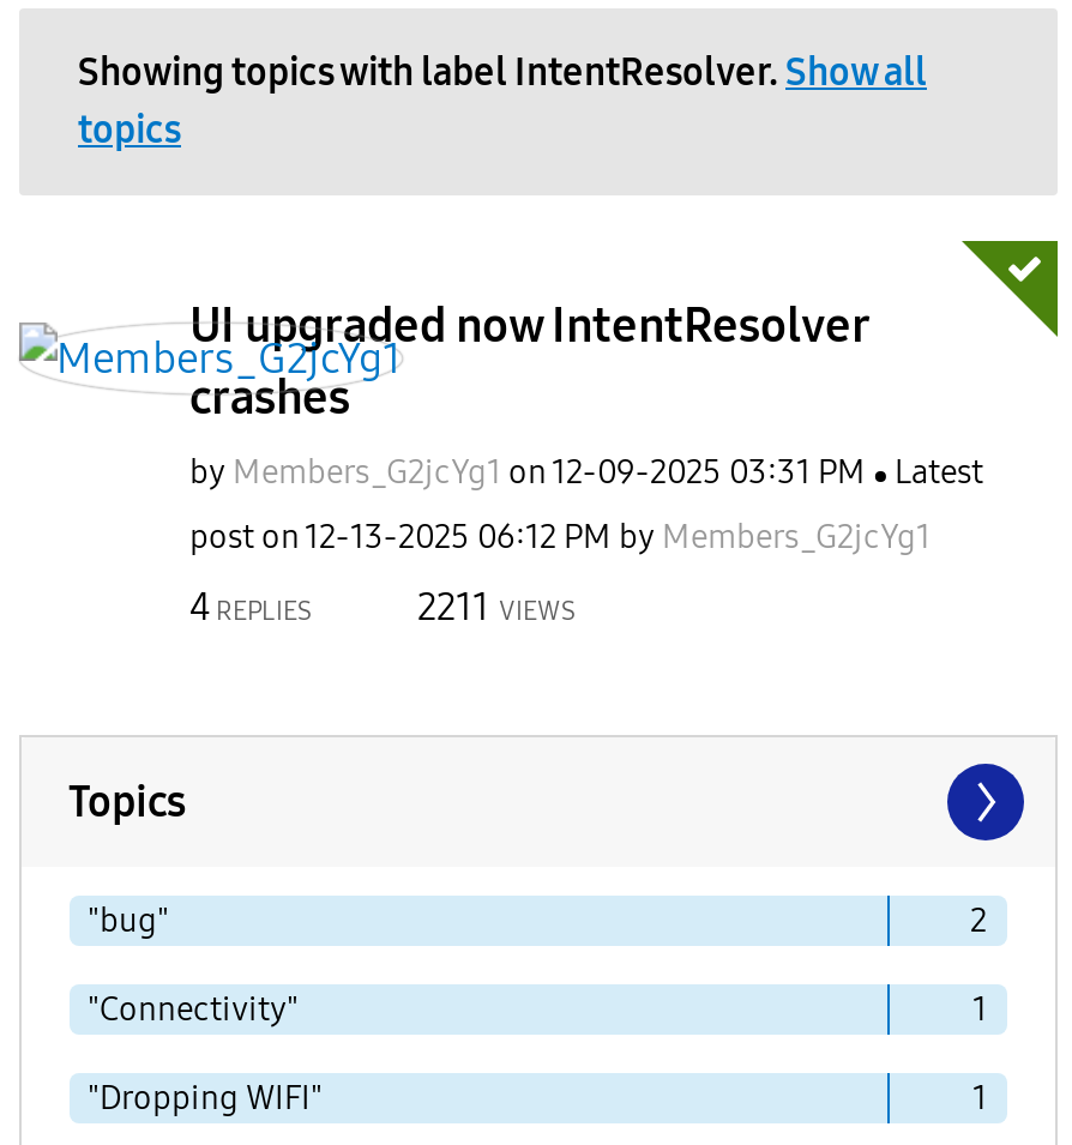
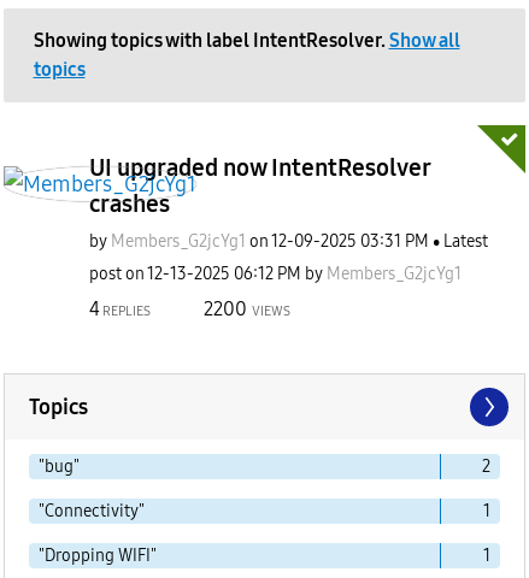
- 2211 VIEWS
+ 2200 VIEWS
